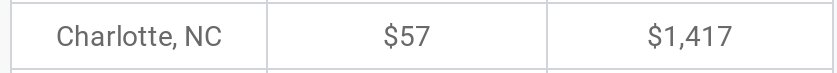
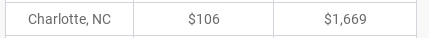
- $57
+ $106

- $1,417
+ $1,669
